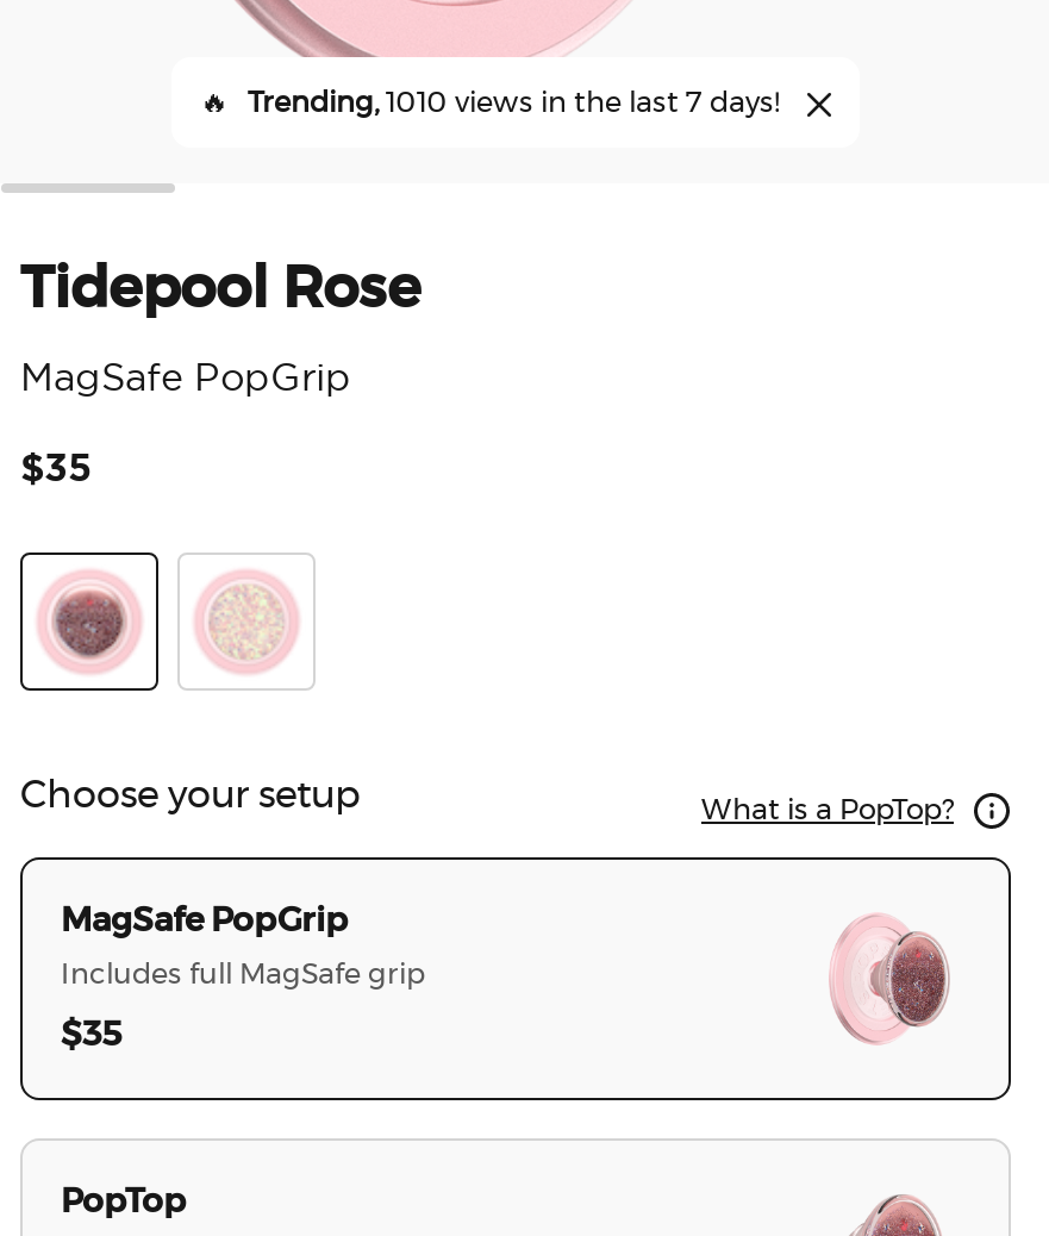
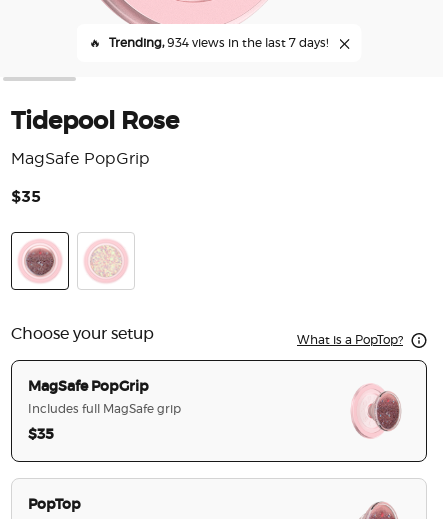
- Trending, 1010 views in the last 7 days!
+ Trending, 934 views in the last 7 days!
